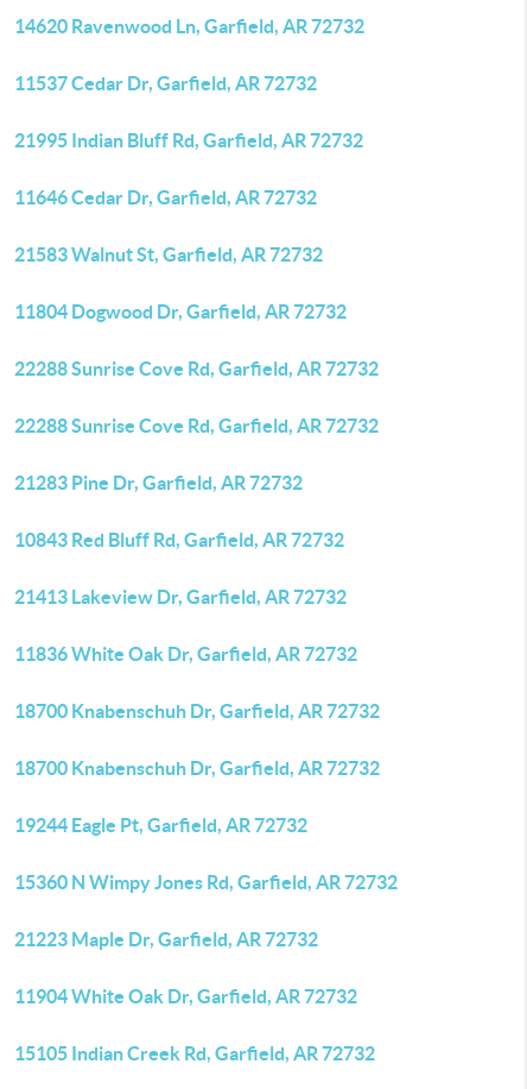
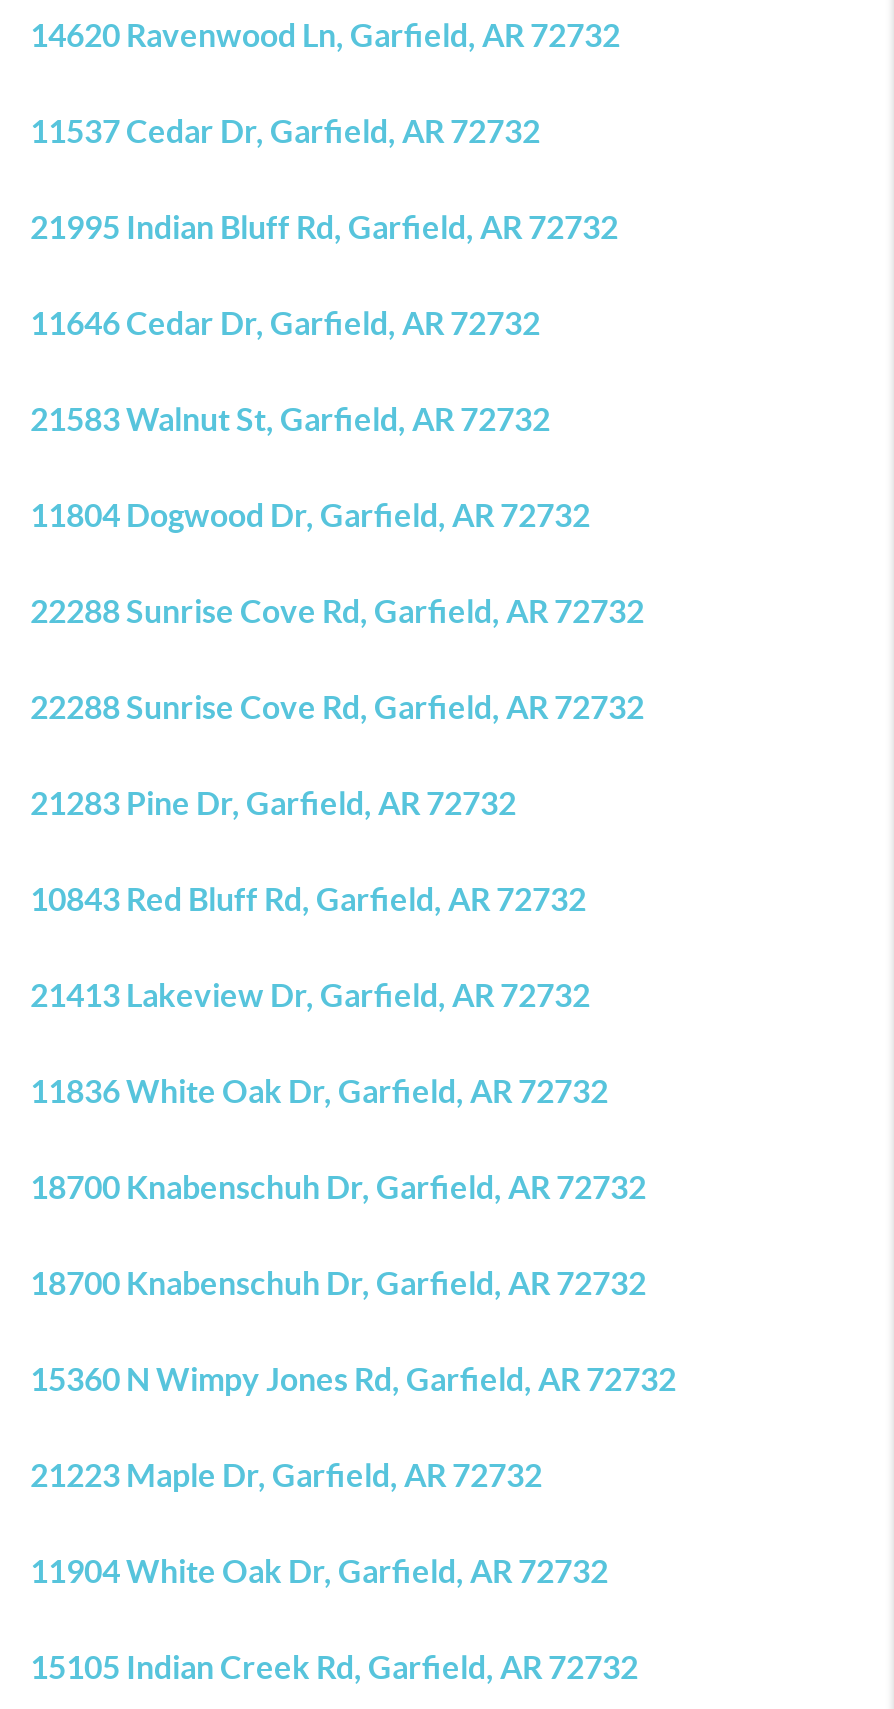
- 19244 Eagle Pt, Garfield, AR 72732
